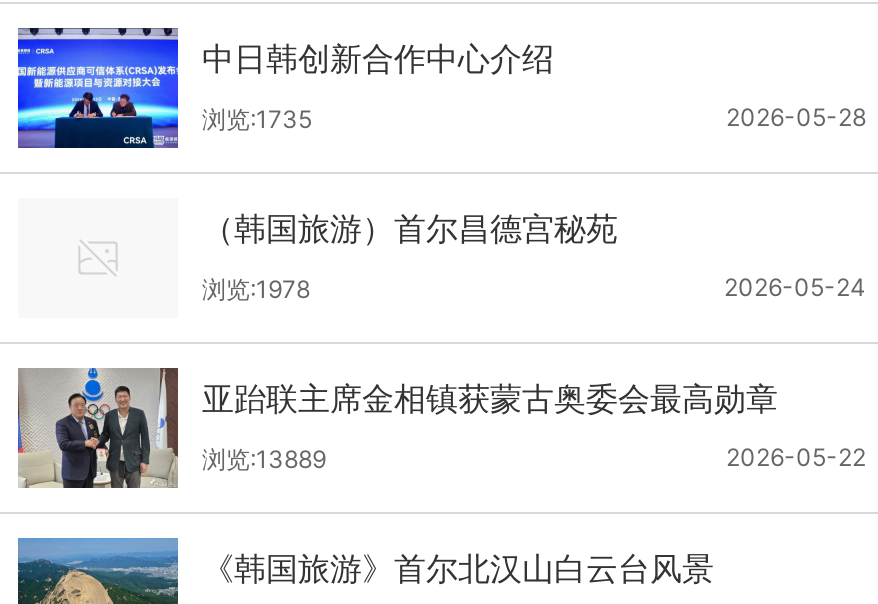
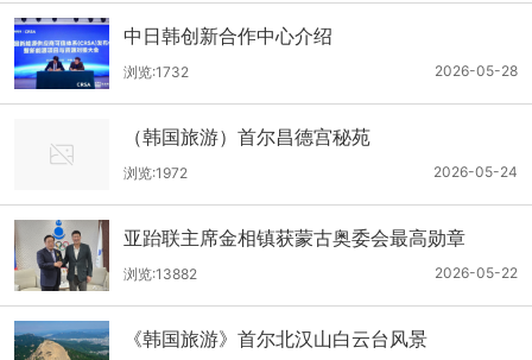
- 浏览:1735
+ 浏览:1732

- 浏览:1978
+ 浏览:1972

- 浏览:13889
+ 浏览:13882
